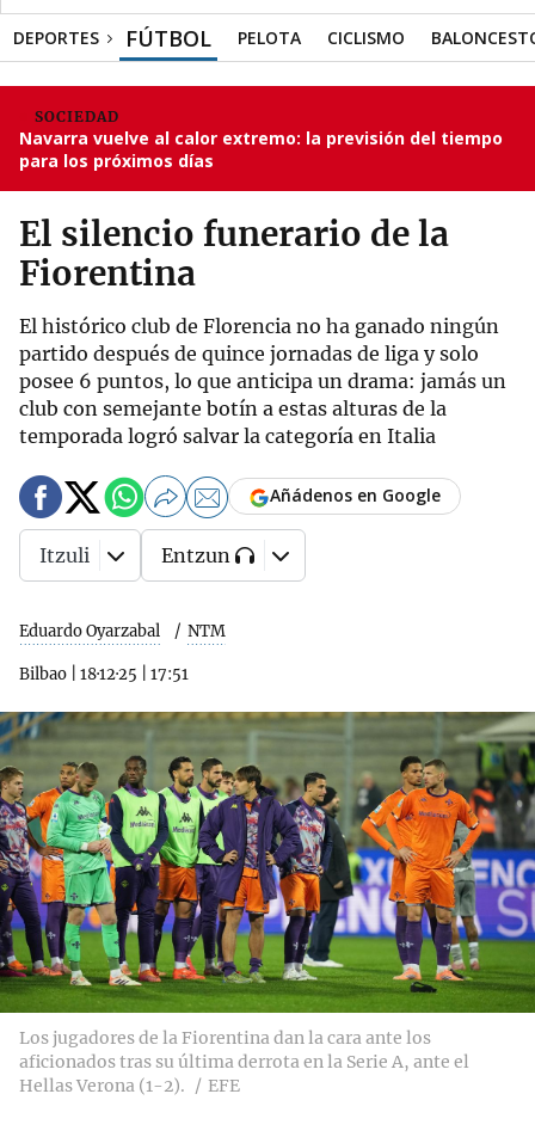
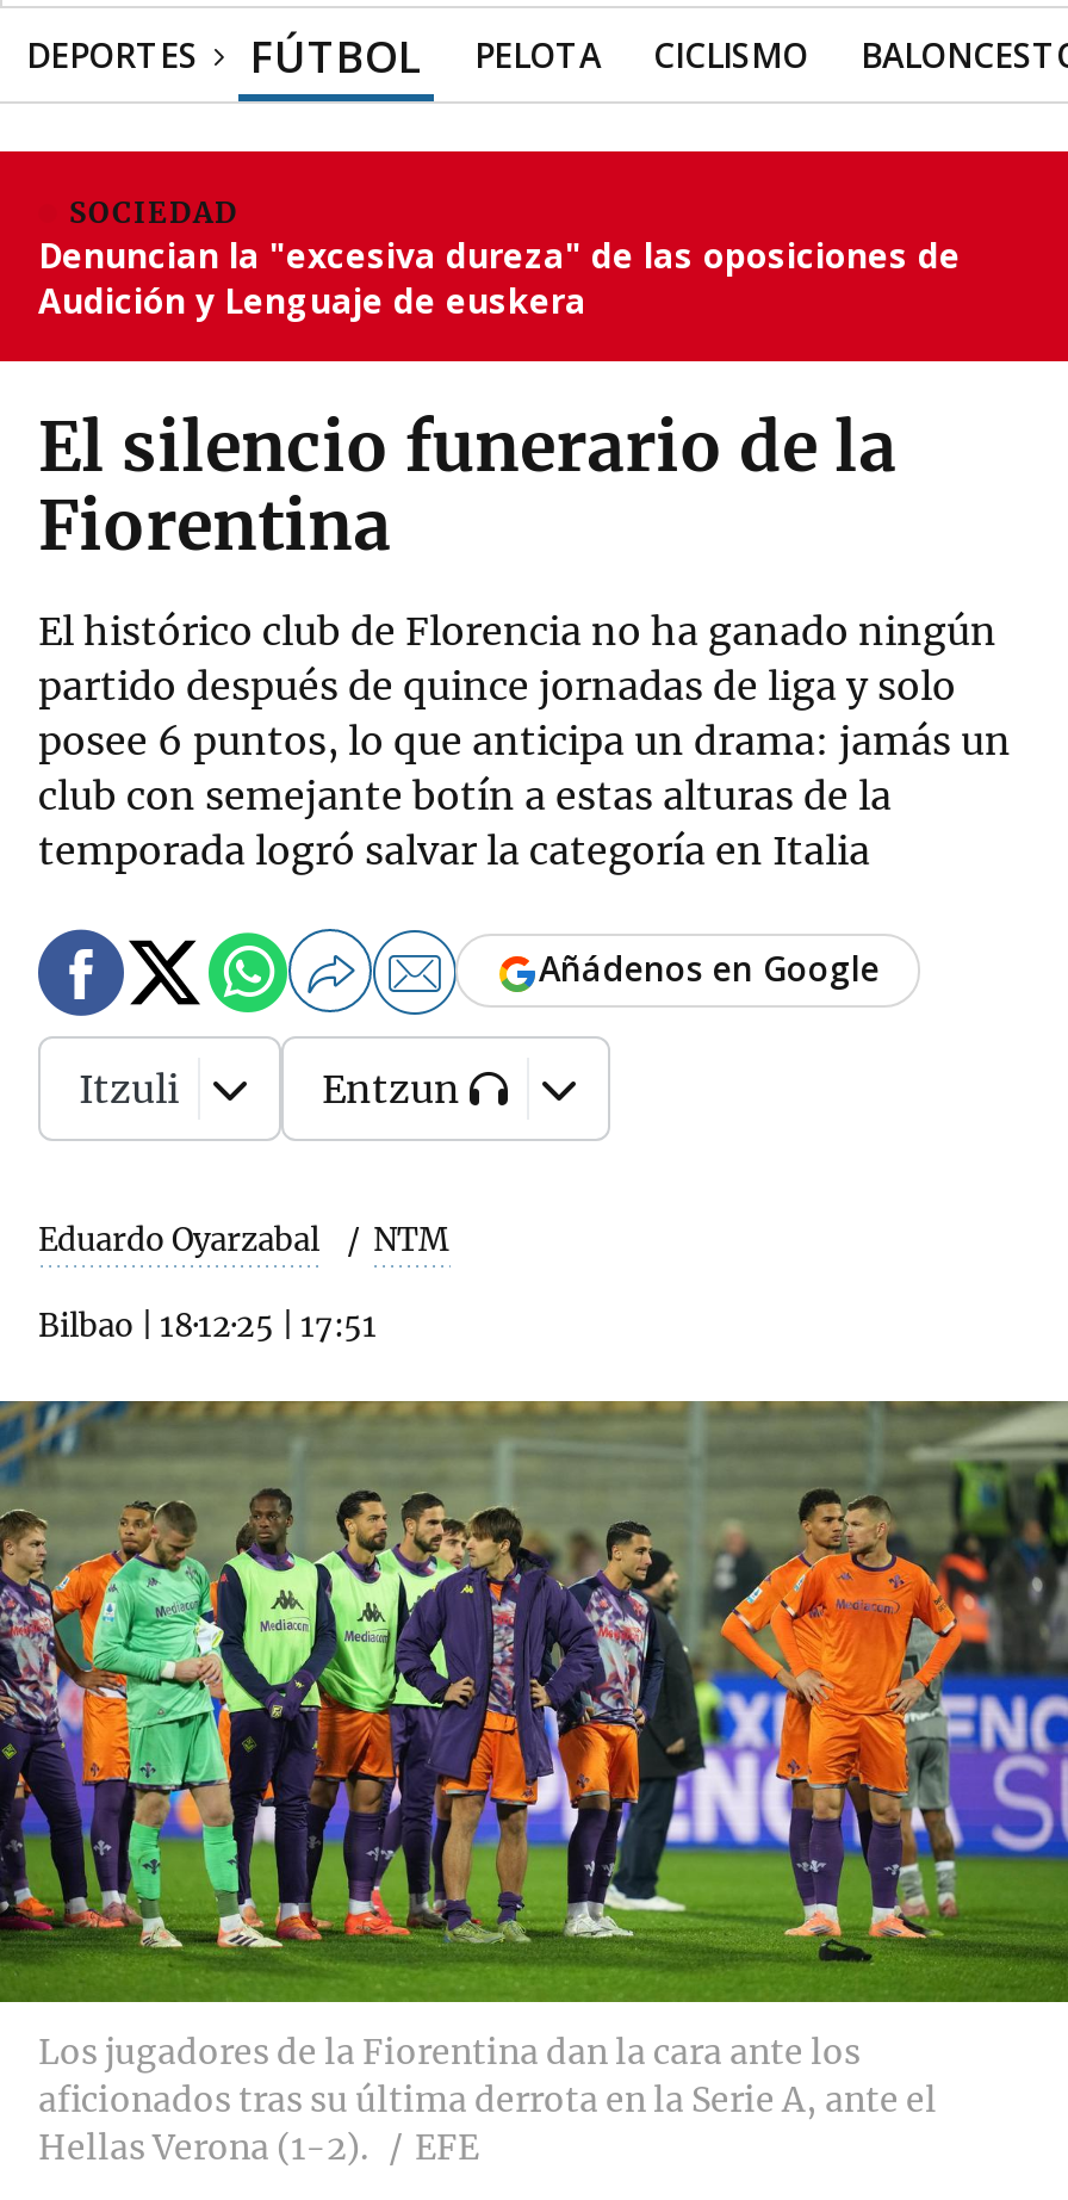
- Navarra vuelve al calor extremo: la previsión del tiempo
- para los próximos días
+ Denuncian la "excesiva dureza" de las oposiciones de
+ Audición y Lenguaje de euskera
